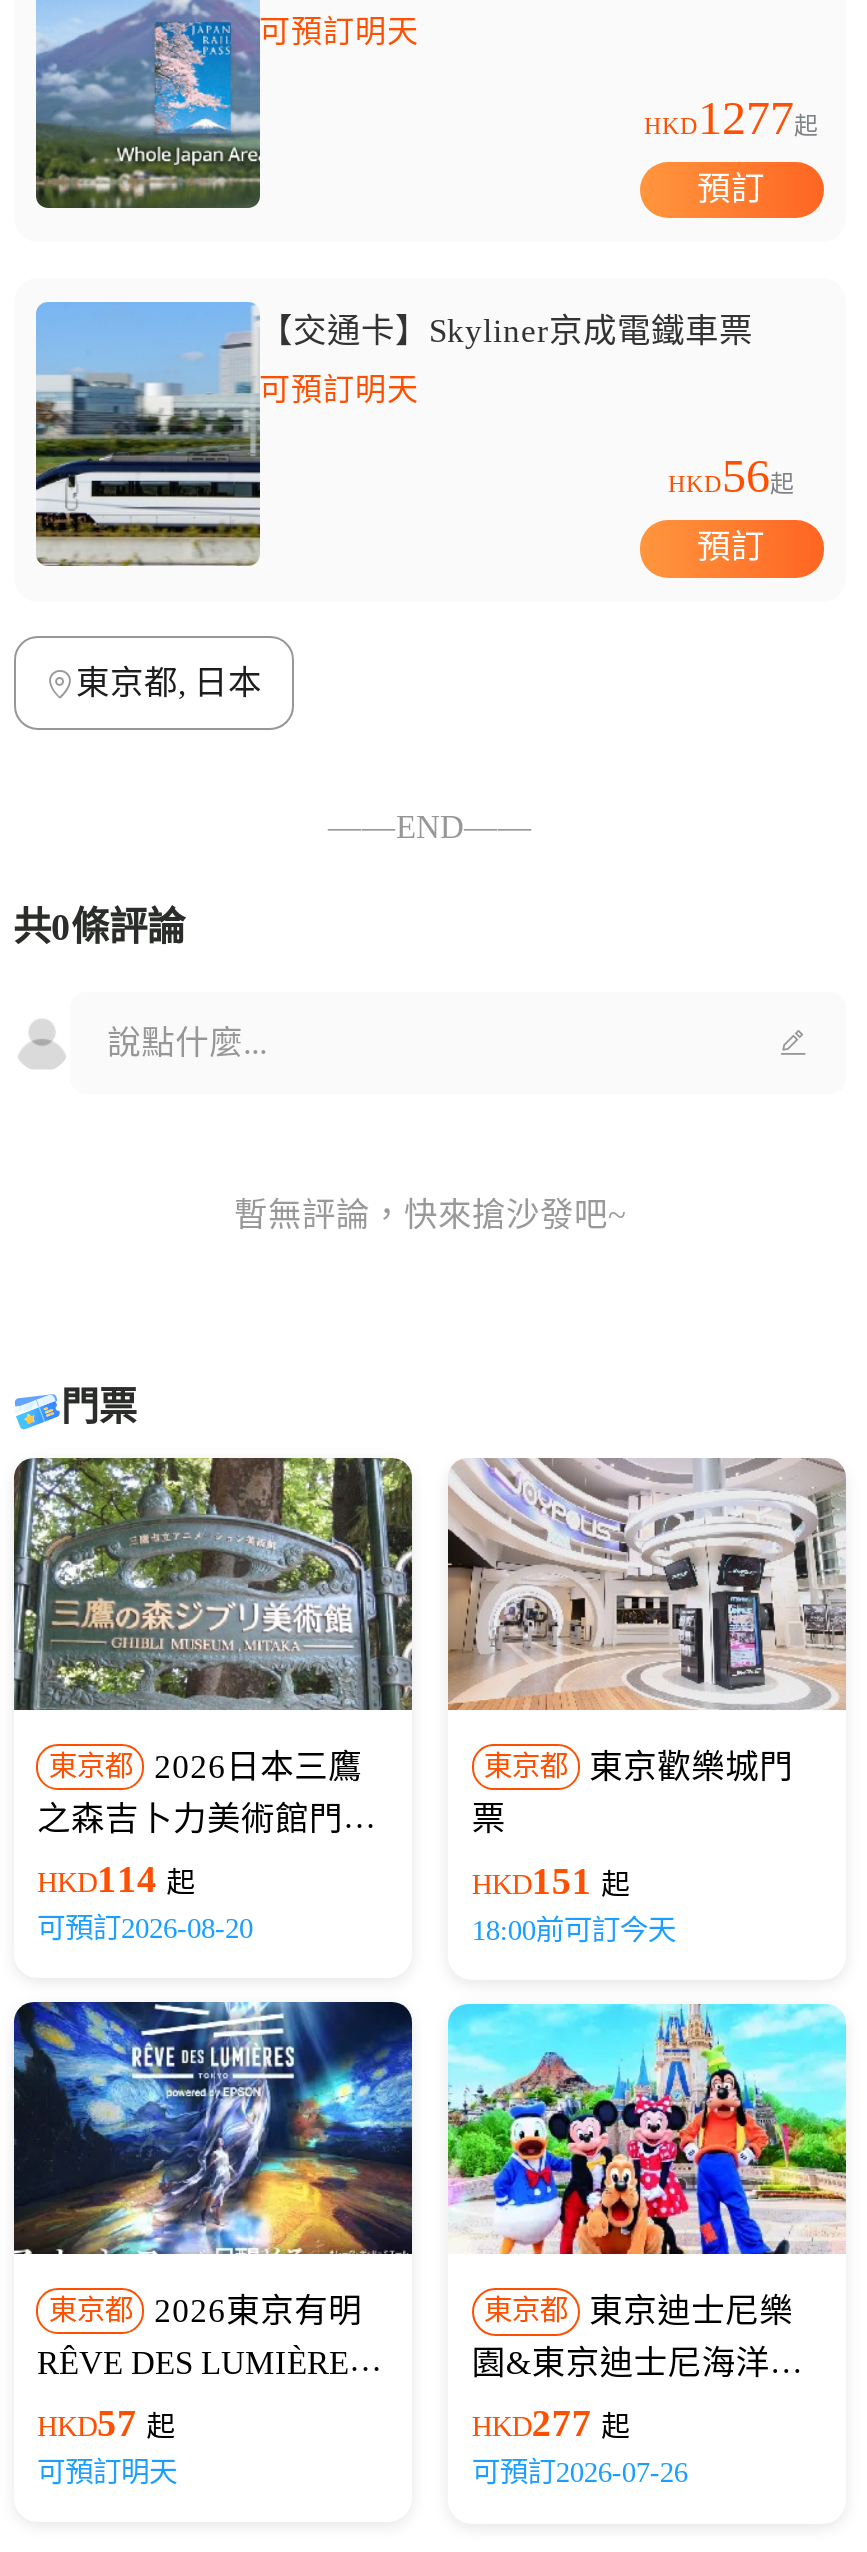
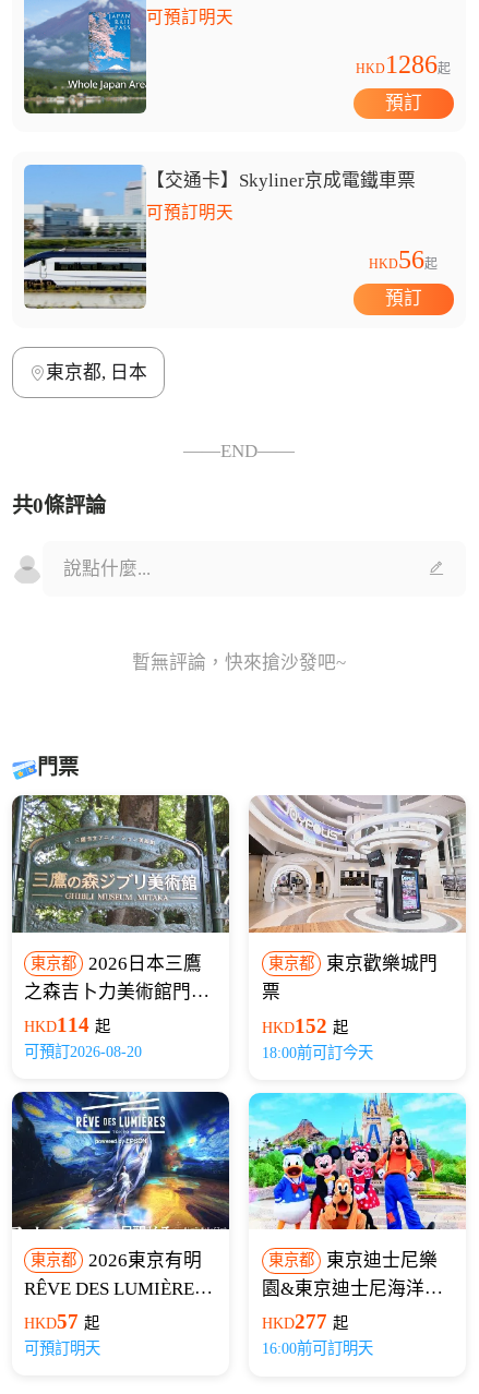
- HKD1277起
+ HKD1286起

- HKD151 起
+ HKD152 起

- 可預訂2026-07-26
+ 16:00前可訂明天
